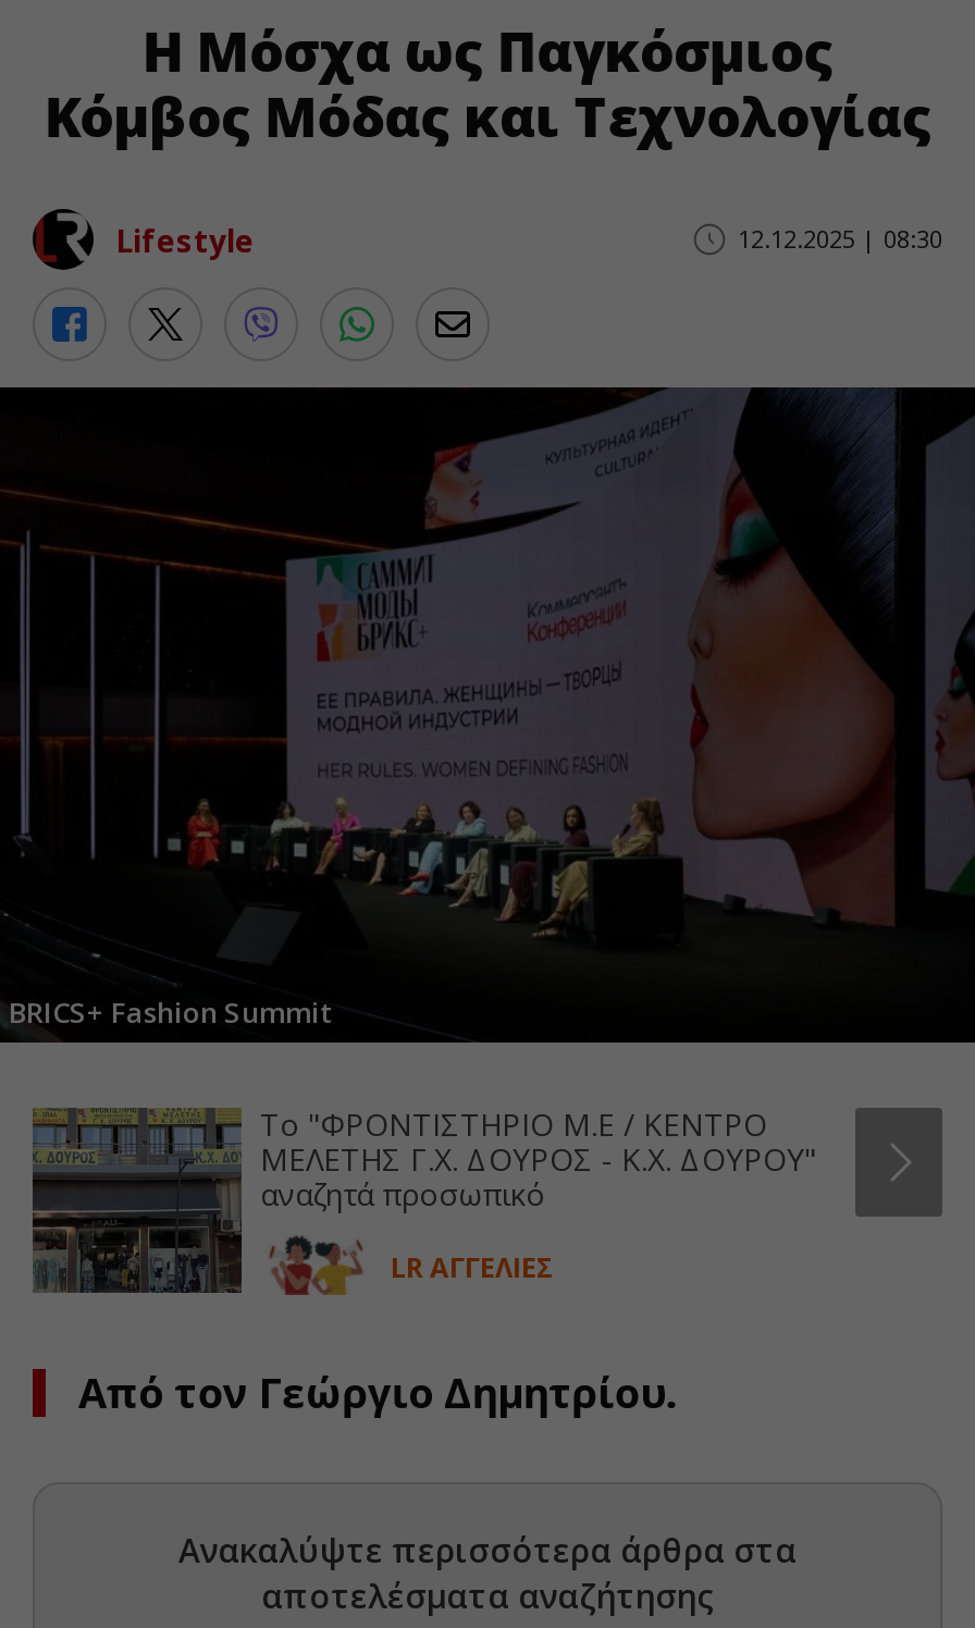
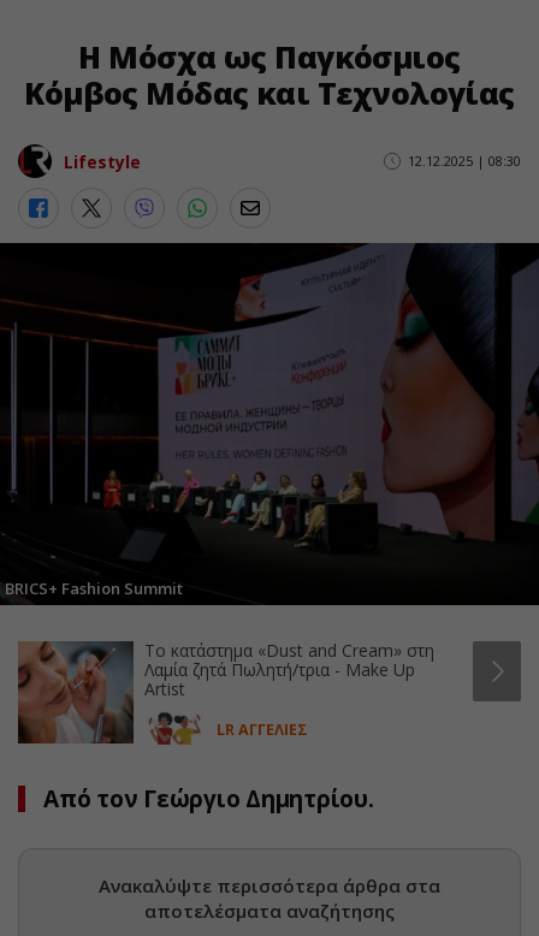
- [image]
- Το "ΦΡΟΝΤΙΣΤΗΡΙΟ Μ.Ε / ΚΕΝΤΡΟ
- ΜΕΛΕΤΗΣ Γ.Χ. ΔΟΥΡΟΣ - Κ.Χ. ΔΟΥΡΟΥ"
- αναζητά προσωπικό
+ [image]
+ Το κατάστημα «Dust and Cream» στη
+ Λαμία ζητά Πωλητή/τρια - Make Up
+ Artist
